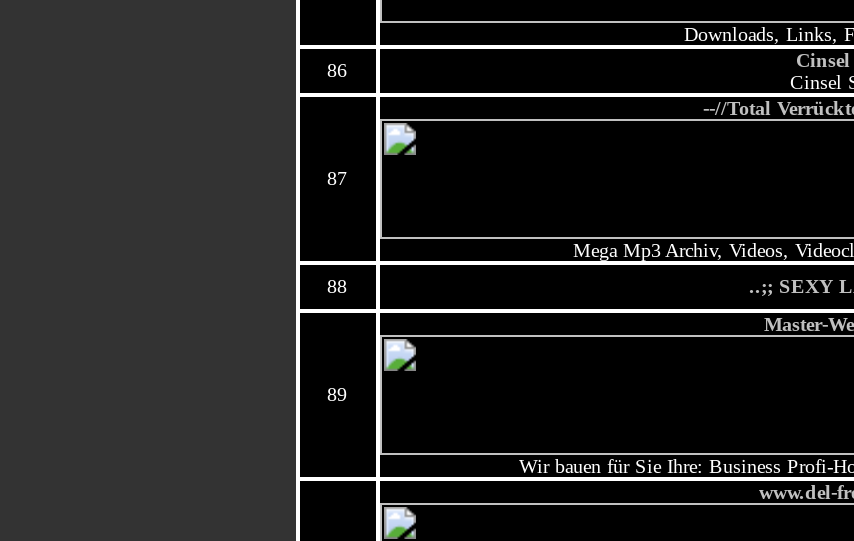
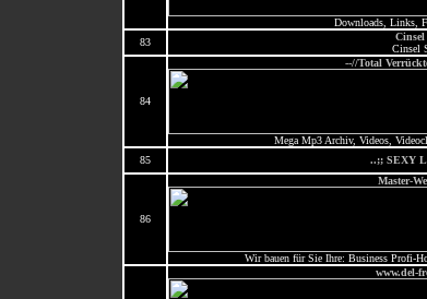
- 86
+ 83

- 87
+ 84

- 88
+ 85

- 89
+ 86
